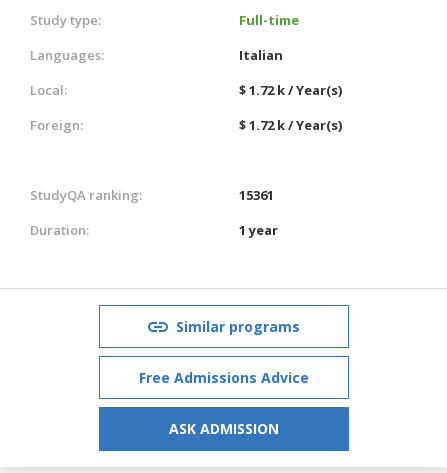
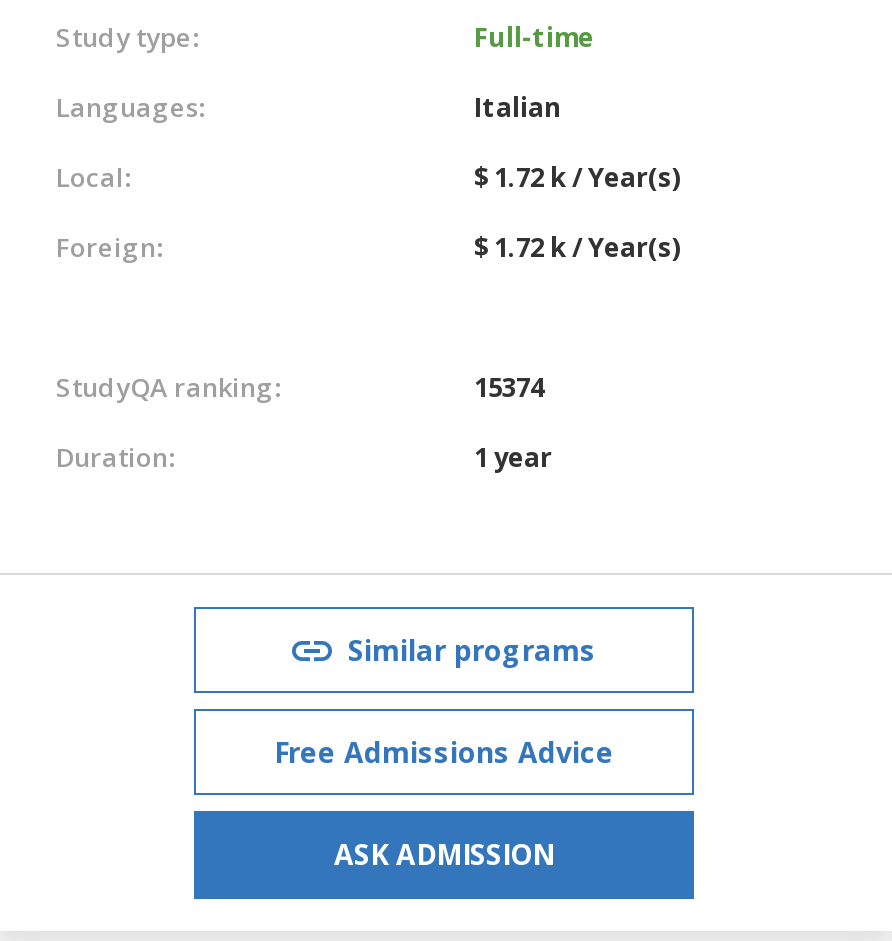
- 15361
+ 15374
